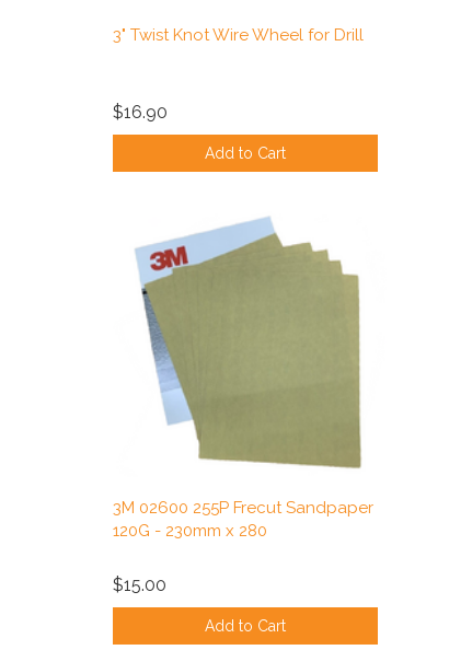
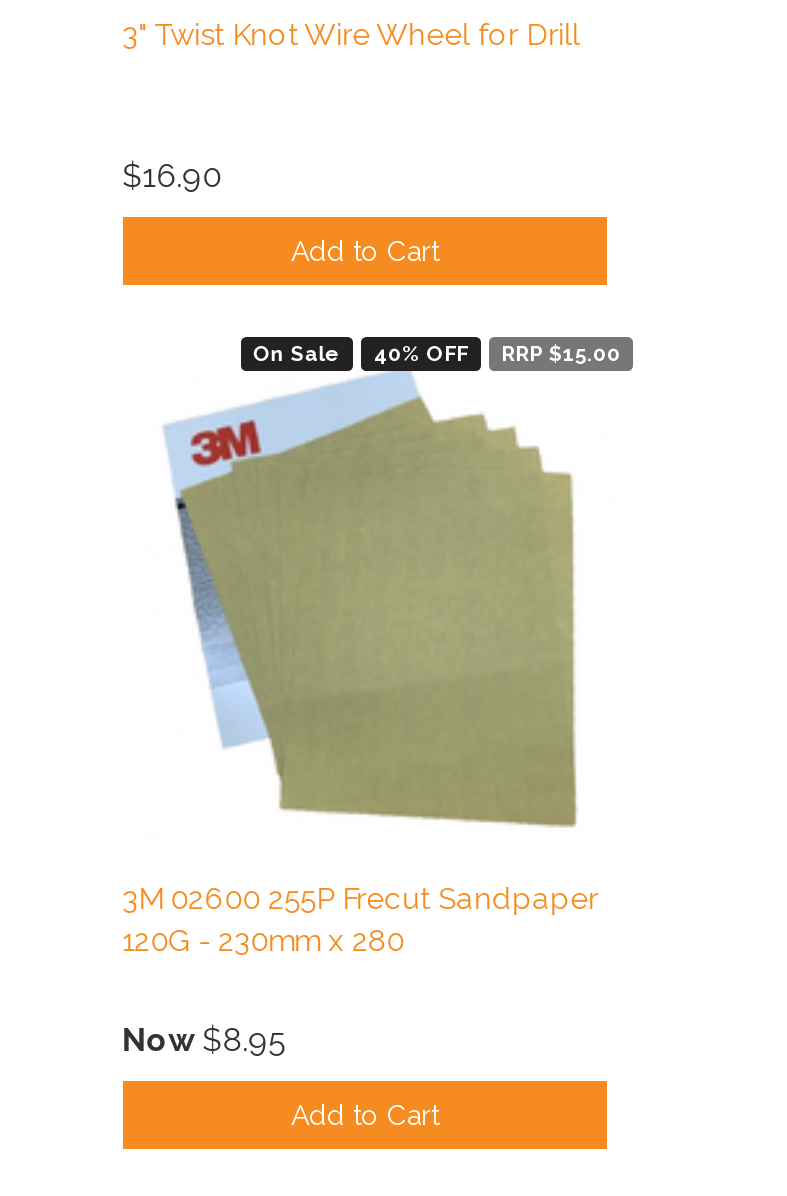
+ On Sale
+ 40% OFF
+ RRP $15.00

- $15.00
+ Now $8.95
